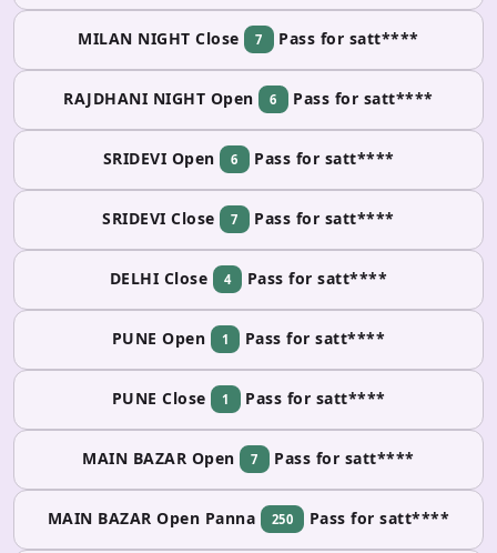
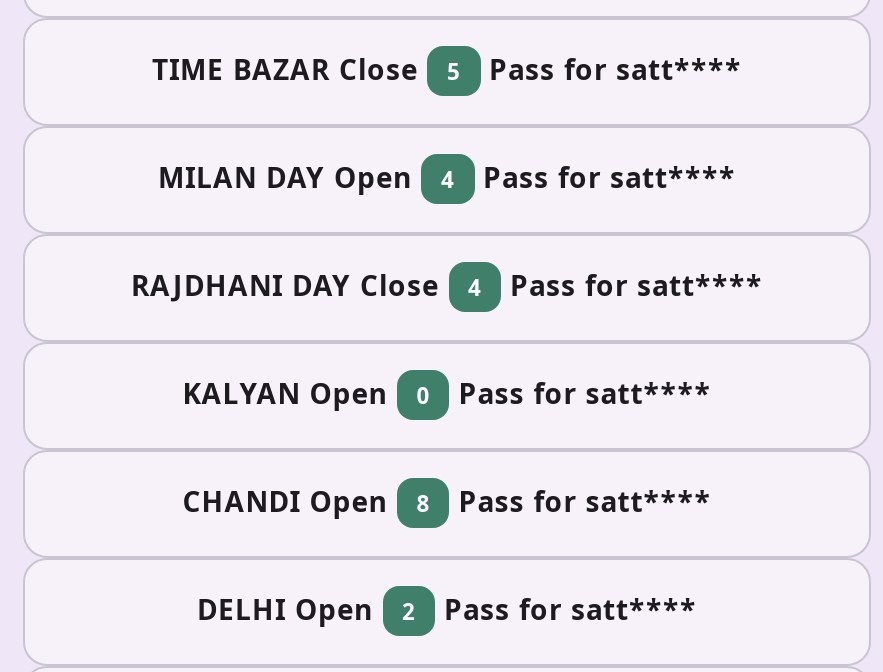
- MILAN NIGHT Close
+ TIME BAZAR Close

- 7
+ 5

- RAJDHANI NIGHT Open
- 6
- Pass for satt****
- SRIDEVI Open
- 6
- Pass for satt****
- SRIDEVI Close
- 7
- Pass for satt****
- DELHI Close
+ MILAN DAY Open

- PUNE Open
- 1
+ RAJDHANI DAY Close
+ 4

- PUNE Close
- 1
+ KALYAN Open
+ 0

- MAIN BAZAR Open
- 7
+ CHANDI Open
+ 8

- MAIN BAZAR Open Panna
- 250
+ DELHI Open
+ 2
